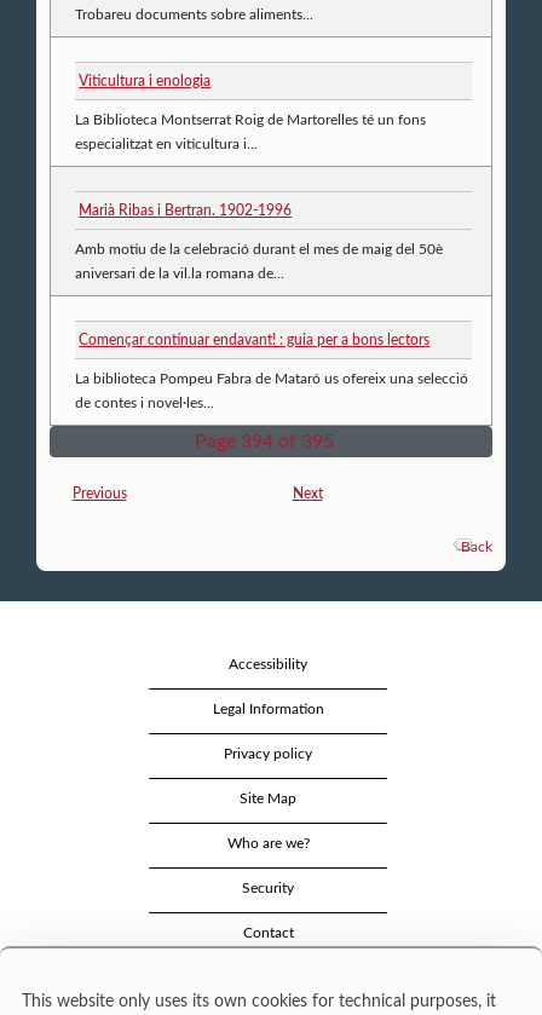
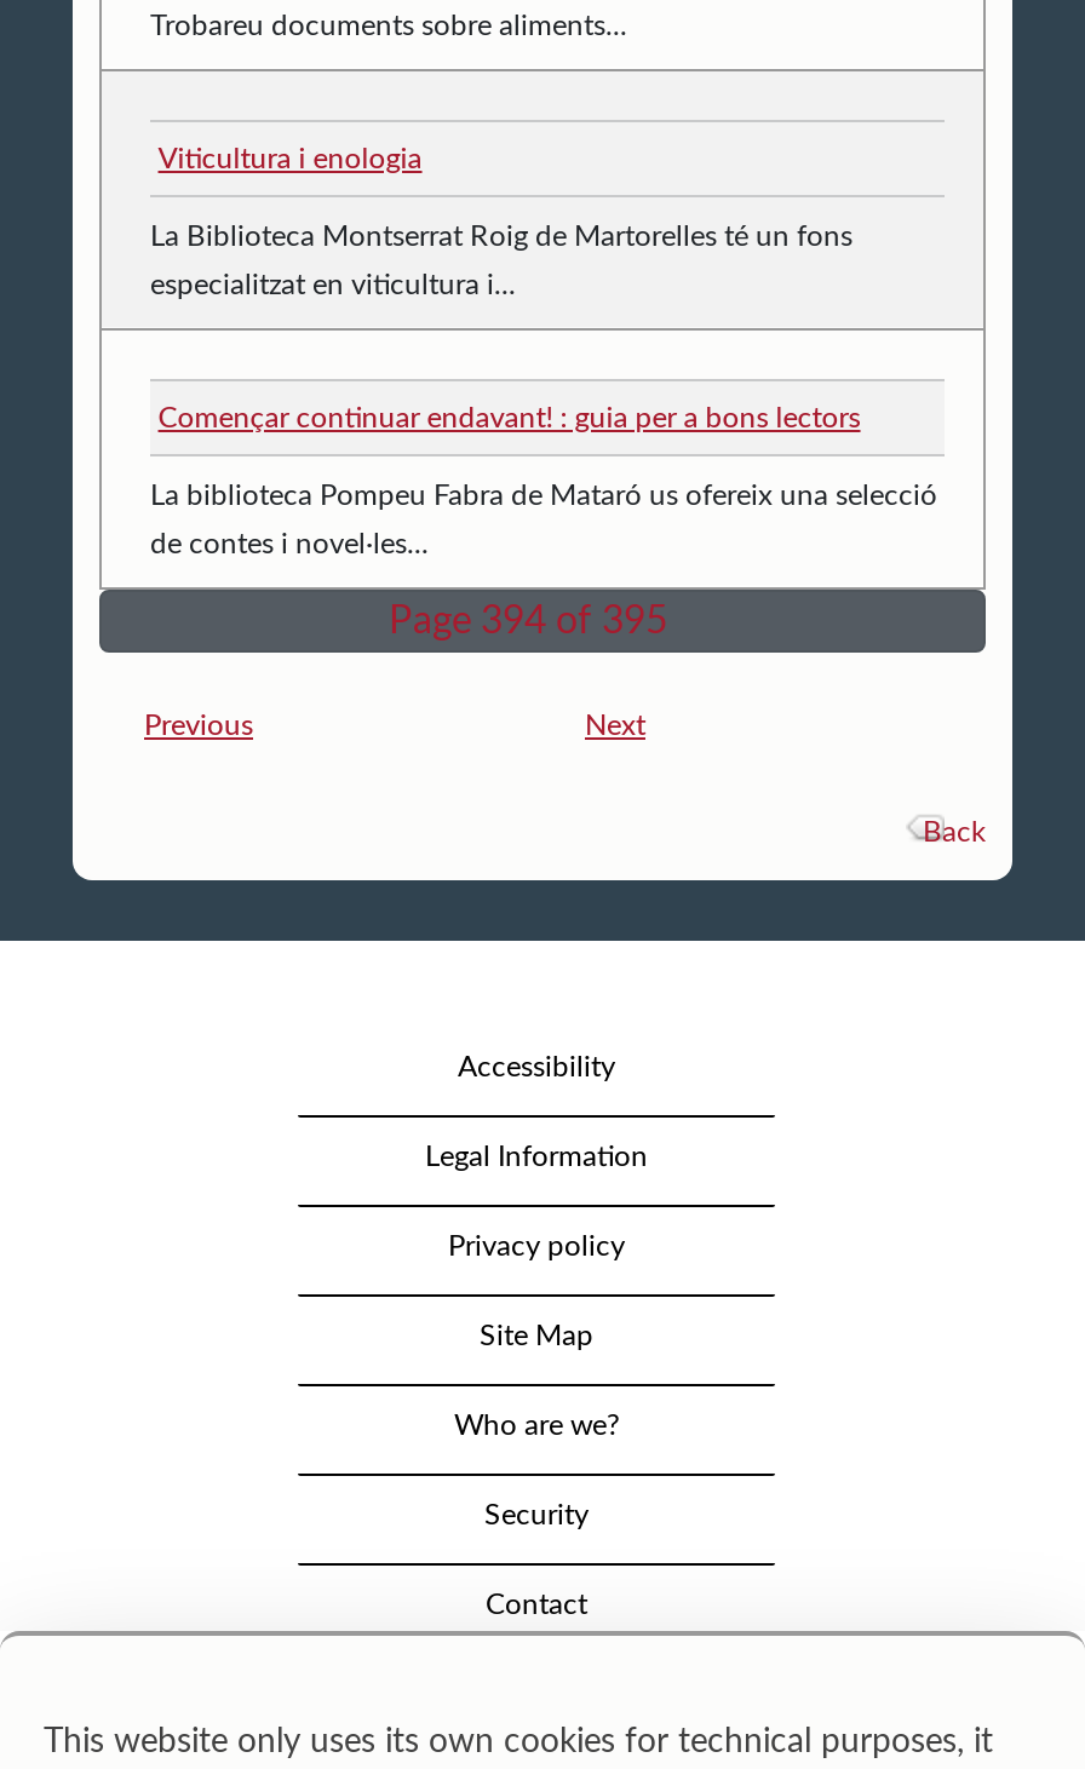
- Marià Ribas i Bertran. 1902-1996
- Amb motiu de la celebració durant el mes de maig del 50è
- aniversari de la vil.la romana de...
